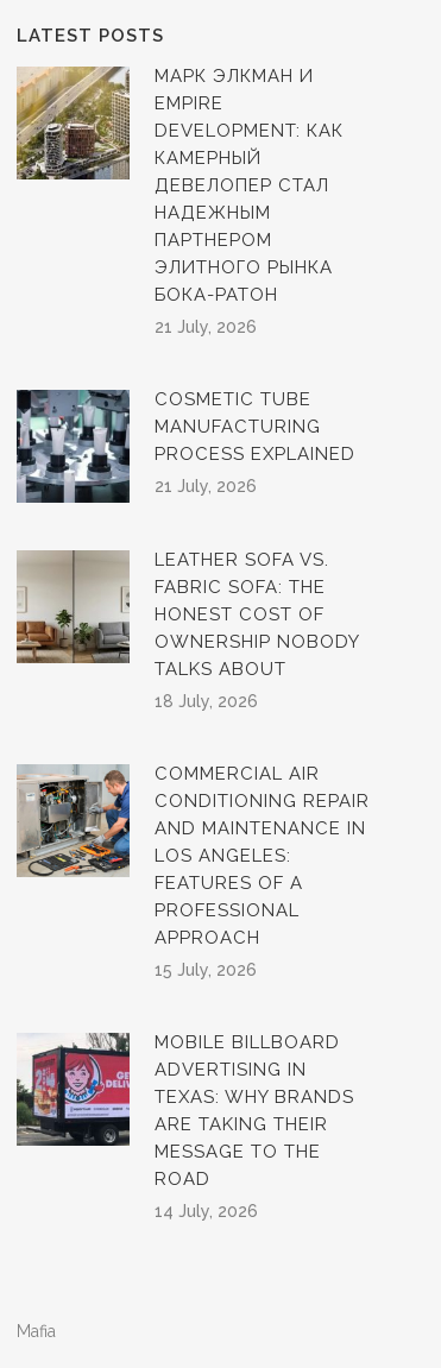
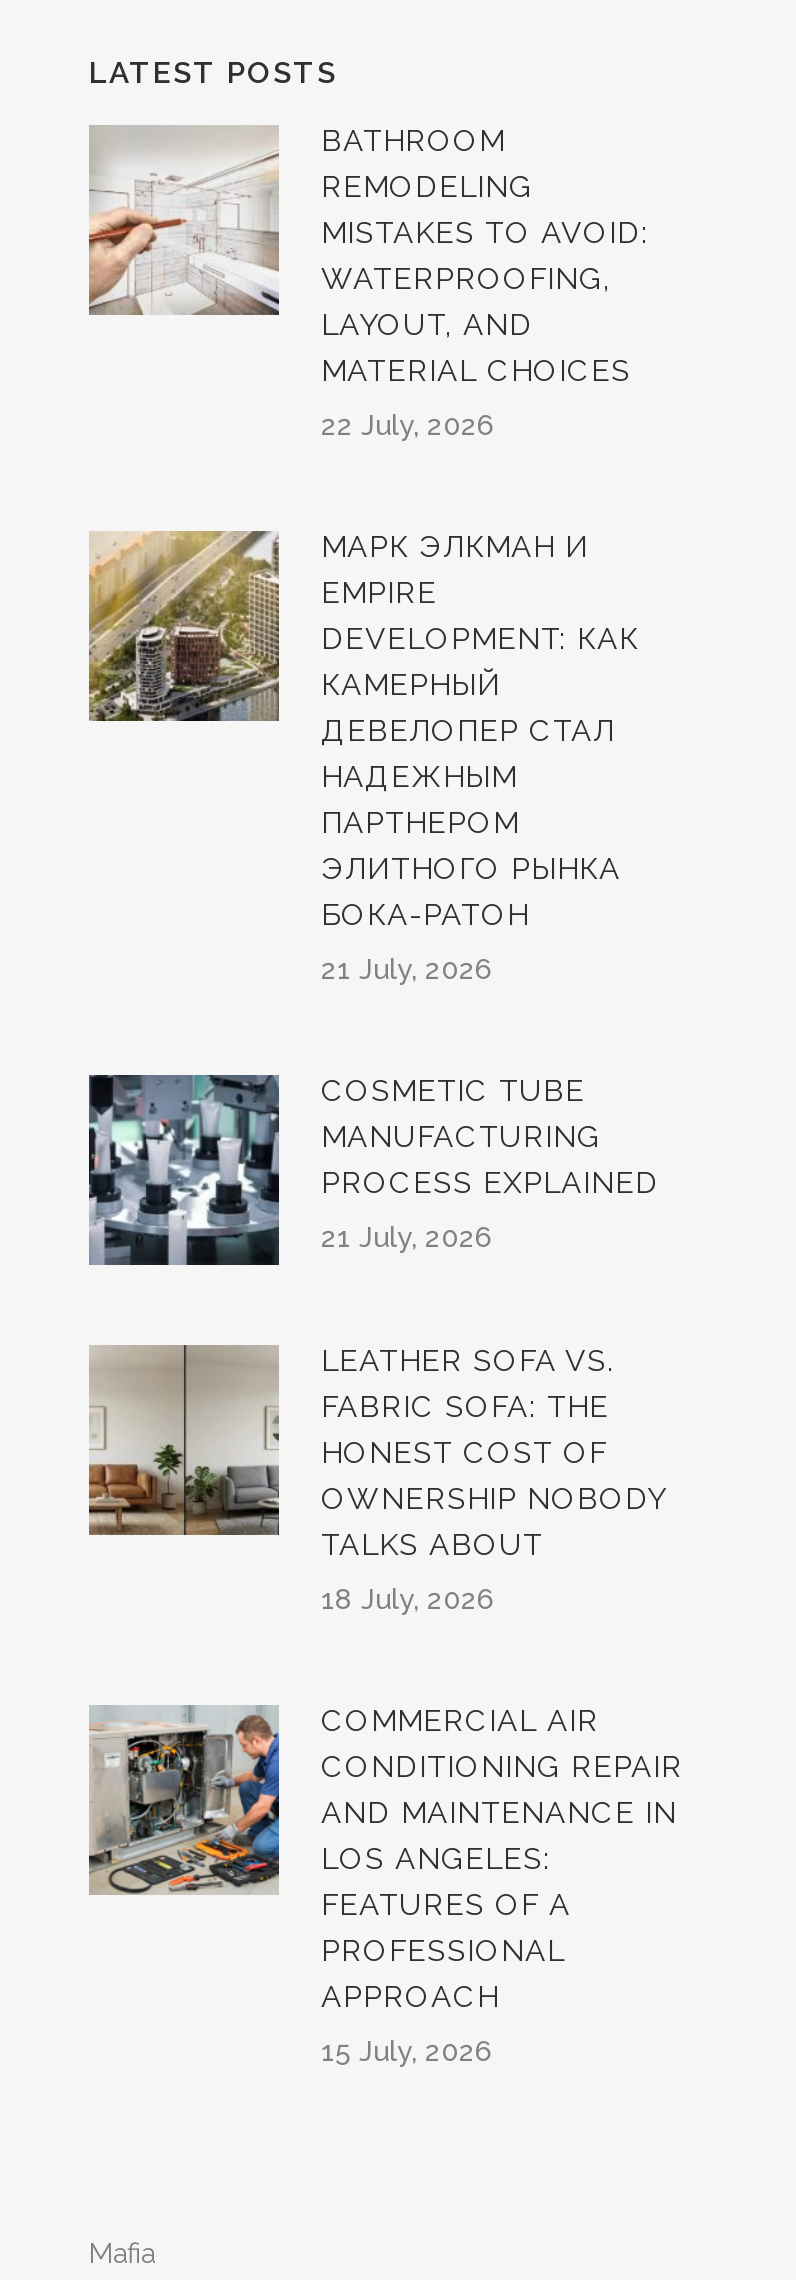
+ [image]
+ BATHROOM
+ REMODELING
+ MISTAKES TO AVOID:
+ WATERPROOFING,
+ LAYOUT, AND
+ MATERIAL CHOICES
+ 22 July, 2026

moved down: [image] | МАРК ЭЛКМАН И | EMPIRE | ... | APPROACH | 15 July, 2026

- [image]
- MOBILE BILLBOARD
- ADVERTISING IN
- TEXAS: WHY BRANDS
- ARE TAKING THEIR
- MESSAGE TO THE
- ROAD
- 14 July, 2026
